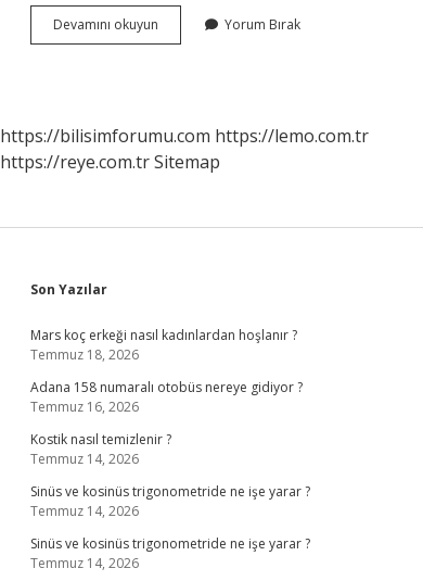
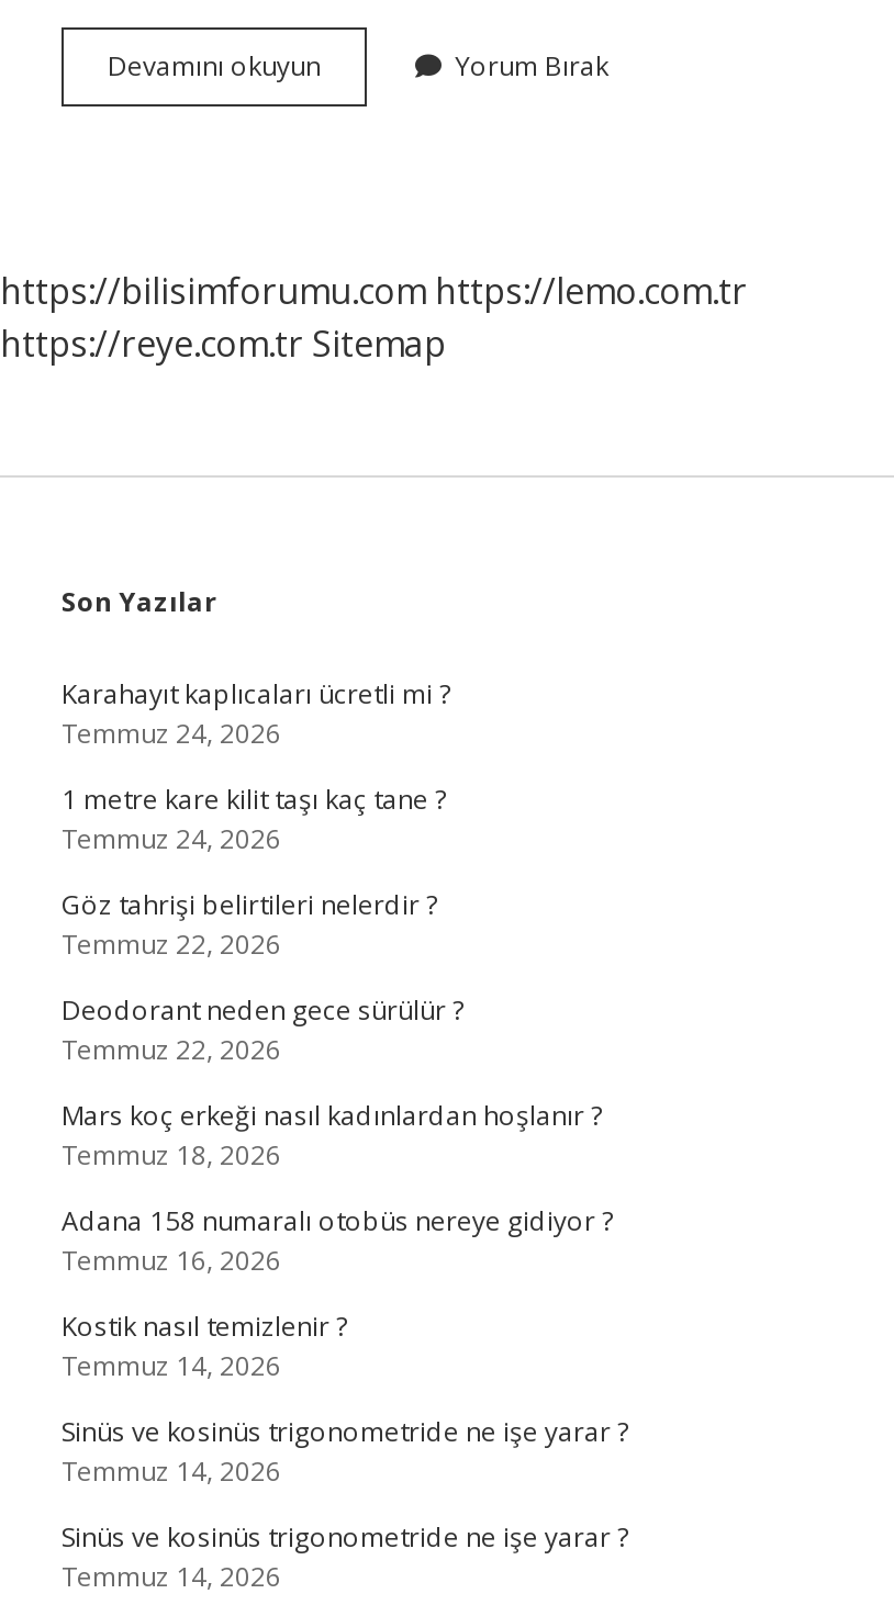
+ Karahayıt kaplıcaları ücretli mi ?
+ Temmuz 24, 2026
+ 1 metre kare kilit taşı kaç tane ?
+ Temmuz 24, 2026
+ Göz tahrişi belirtileri nelerdir ?
+ Temmuz 22, 2026
+ Deodorant neden gece sürülür ?
+ Temmuz 22, 2026
